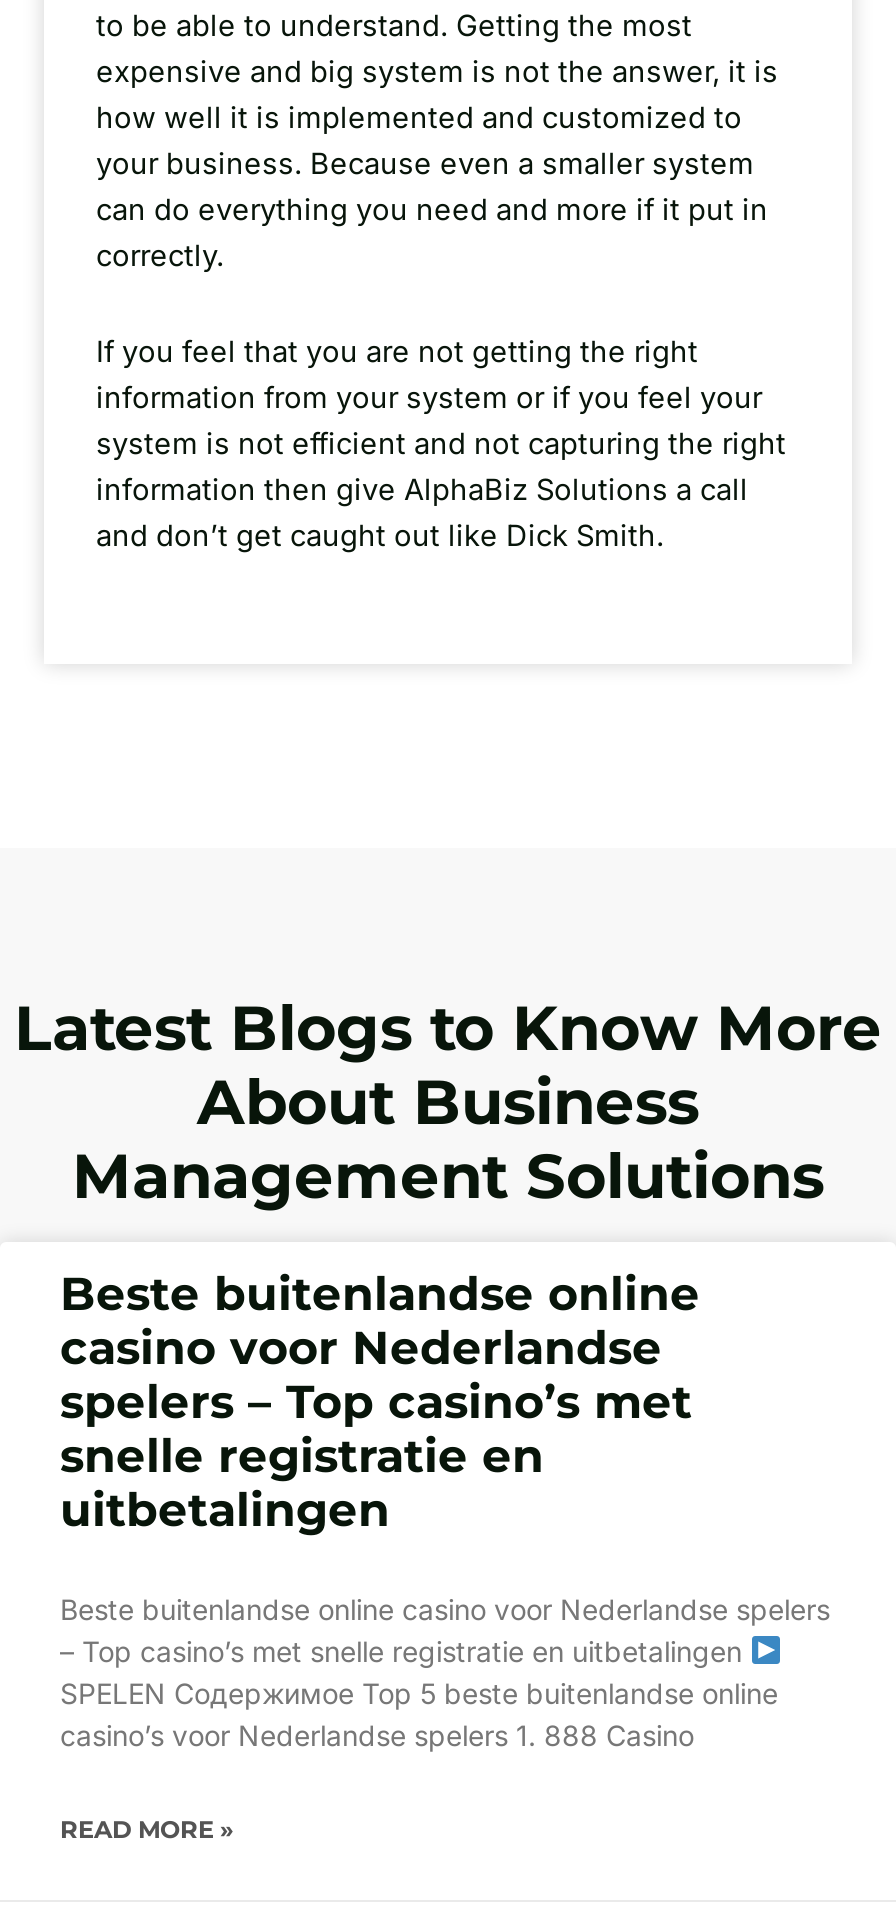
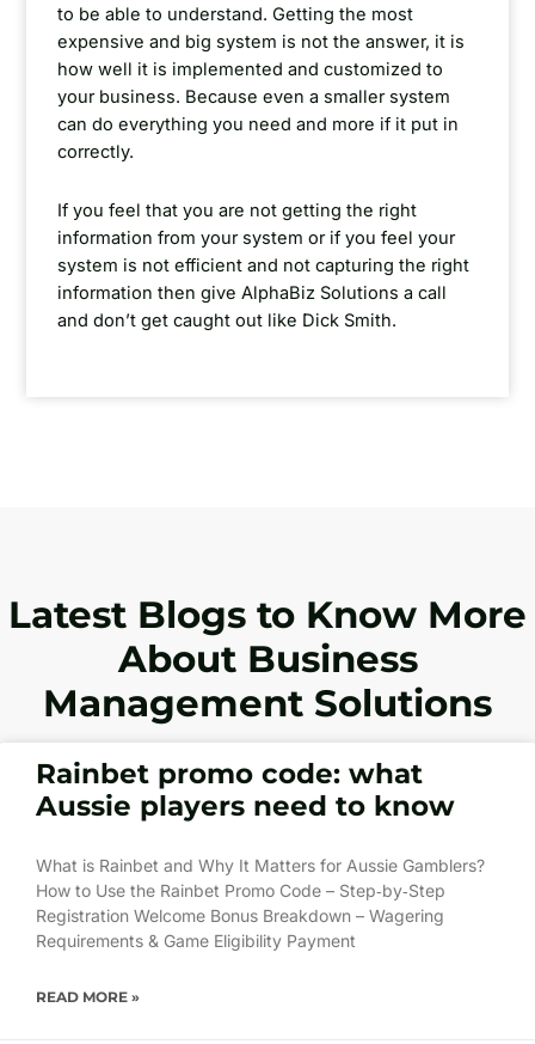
- Beste buitenlandse online
- casino voor Nederlandse
- spelers – Top casino’s met
- snelle registratie en
- uitbetalingen
+ Rainbet promo code: what
+ Aussie players need to know

- Beste buitenlandse online casino voor Nederlandse spelers
- – Top casino’s met snelle registratie en uitbetalingen
- SPELEN Содержимое Top 5 beste buitenlandse online
- casino’s voor Nederlandse spelers 1. 888 Casino
+ What is Rainbet and Why It Matters for Aussie Gamblers?
+ How to Use the Rainbet Promo Code – Step‑by‑Step
+ Registration Welcome Bonus Breakdown – Wagering
+ Requirements & Game Eligibility Payment
